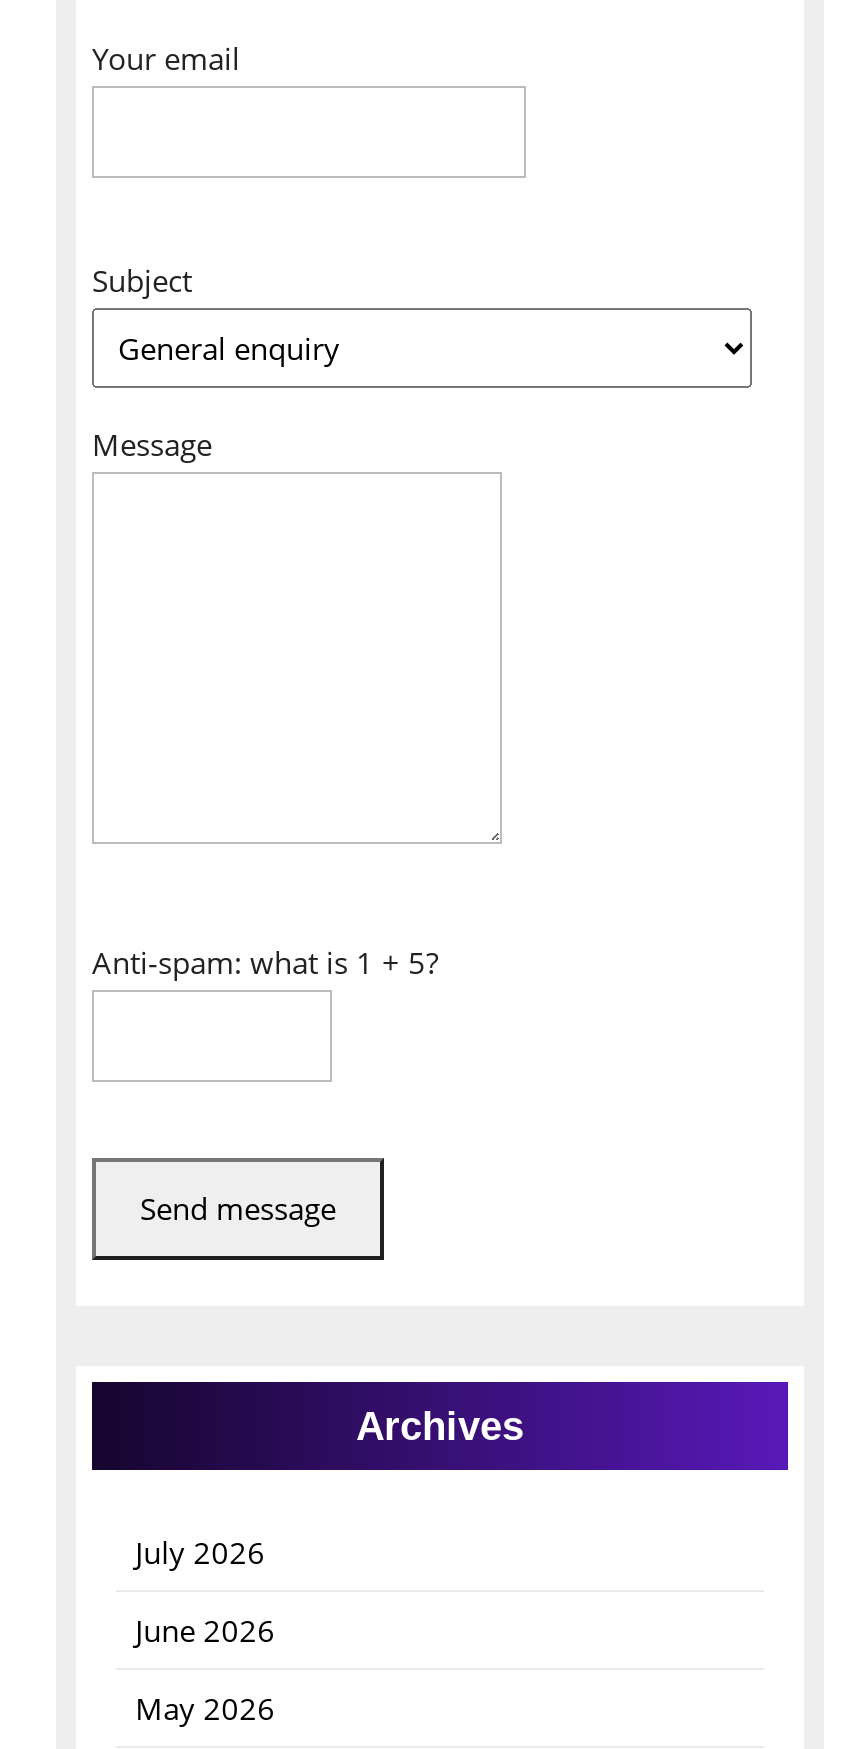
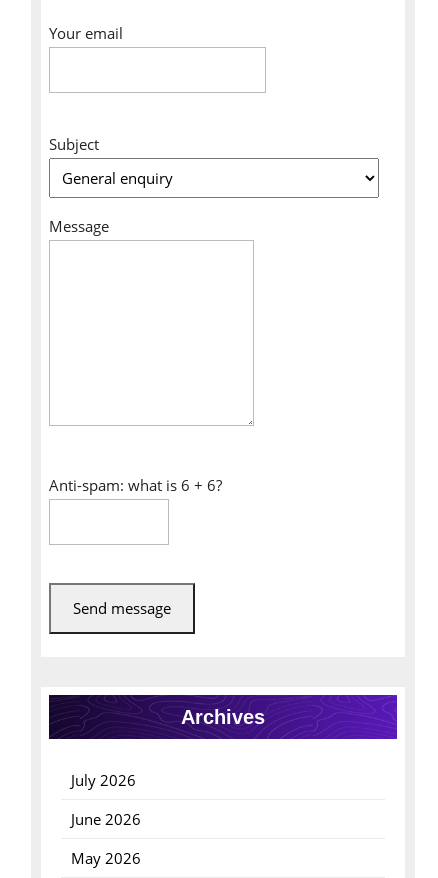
- Anti-spam: what is 1 + 5?
+ Anti-spam: what is 6 + 6?
